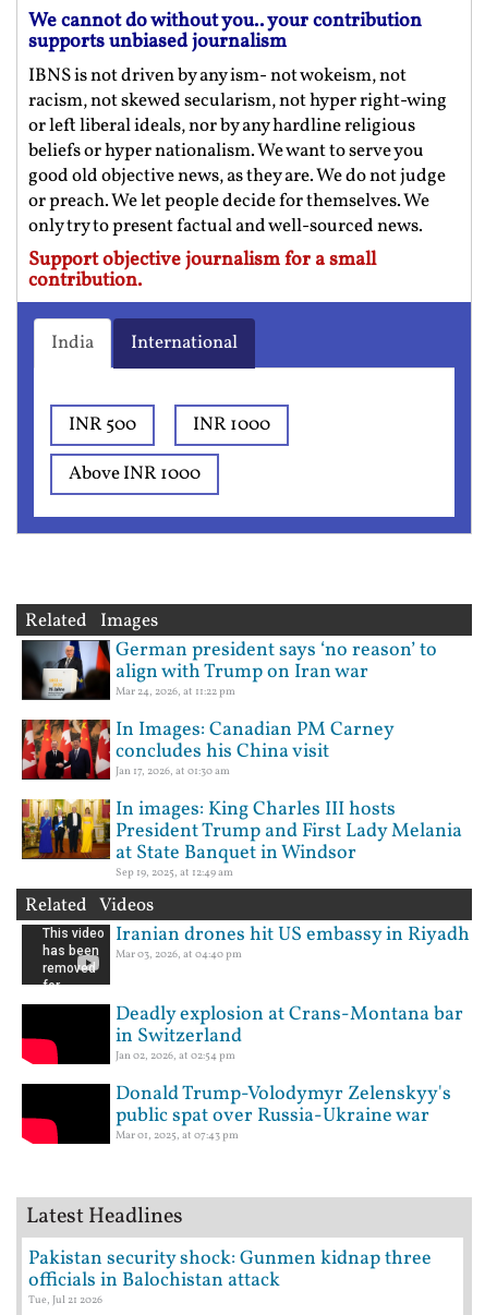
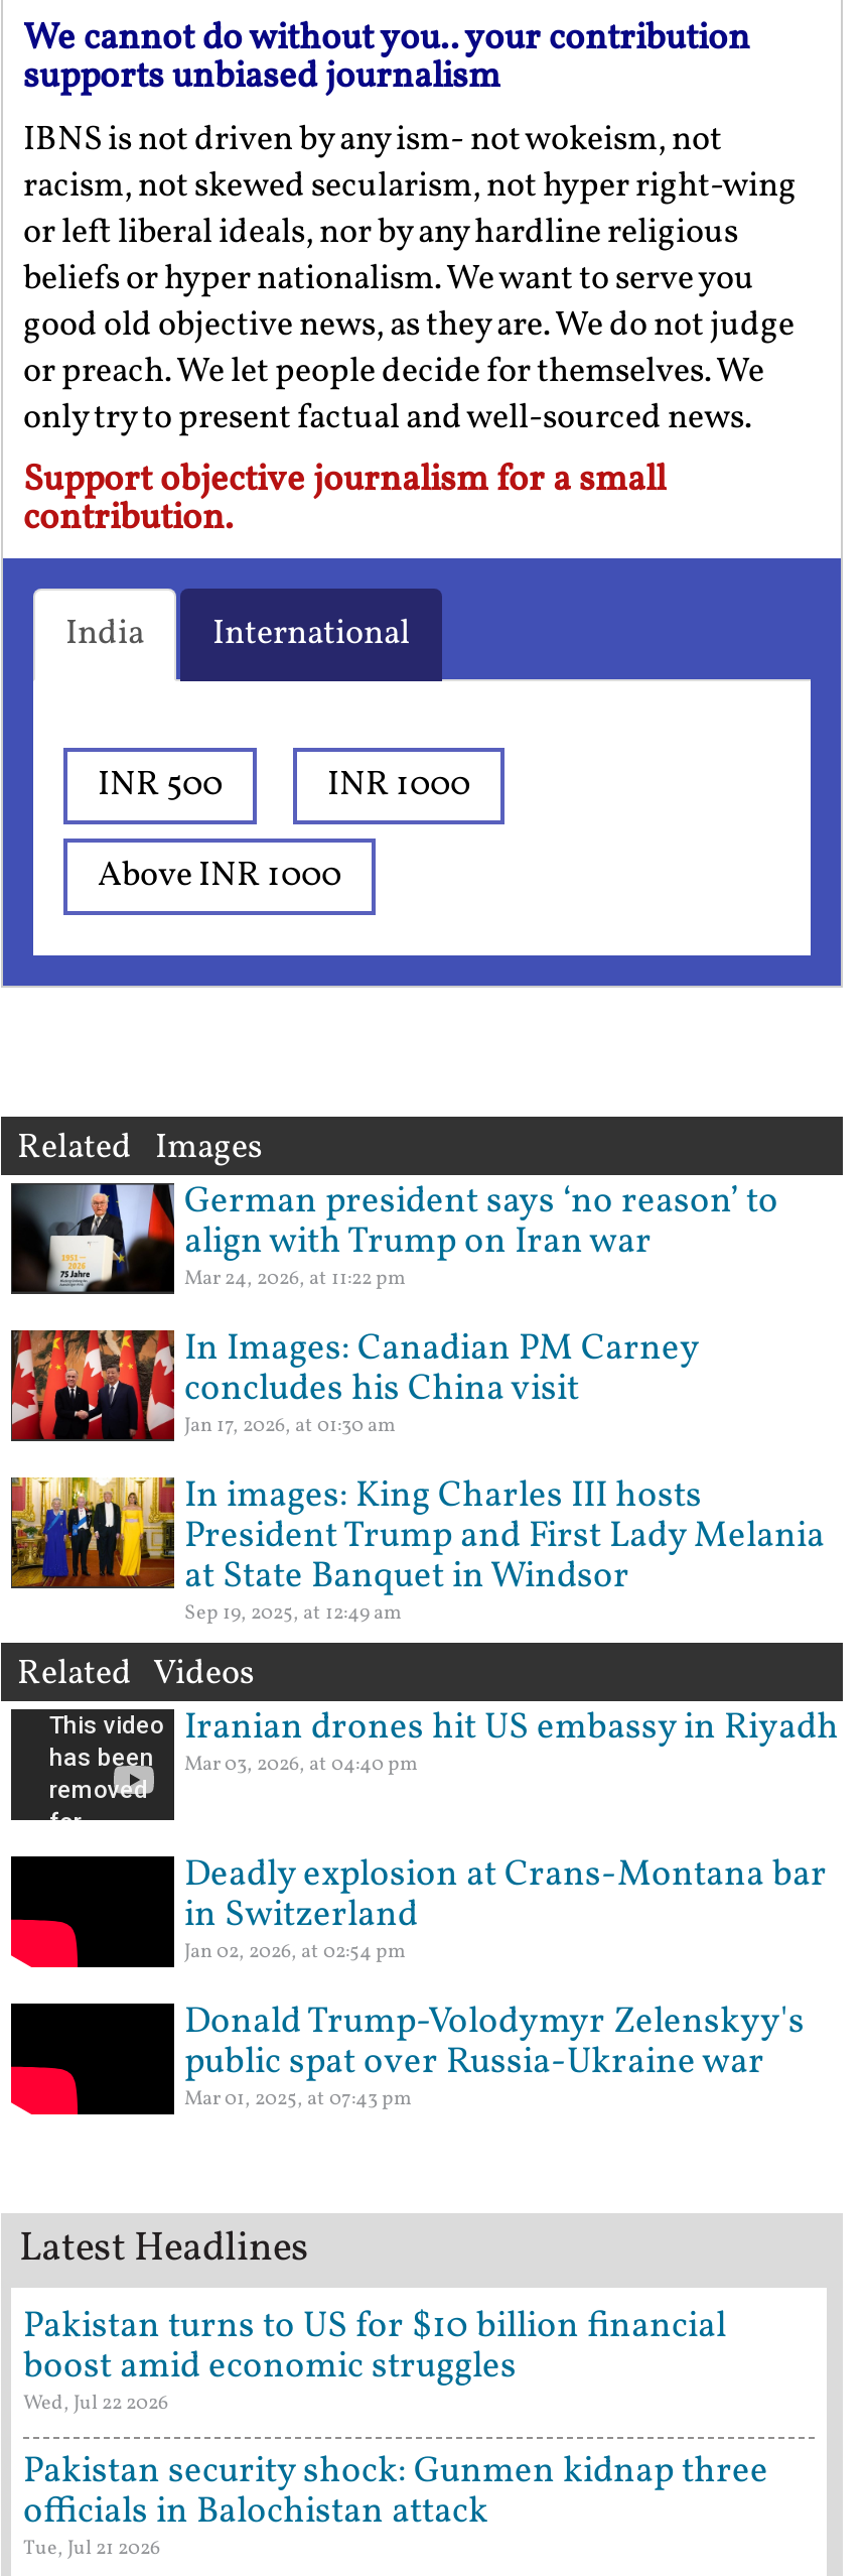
+ Pakistan turns to US for $10 billion financial
+ boost amid economic struggles
+ Wed, Jul 22 2026
